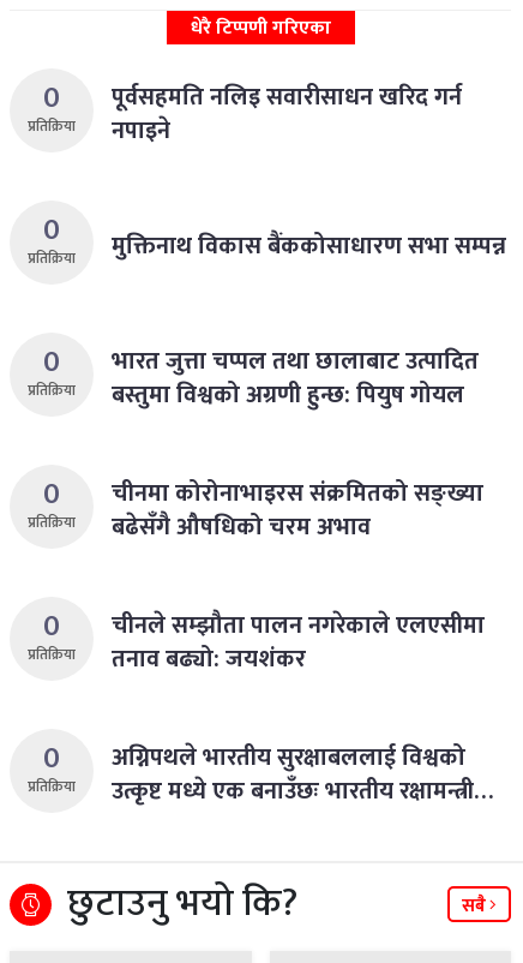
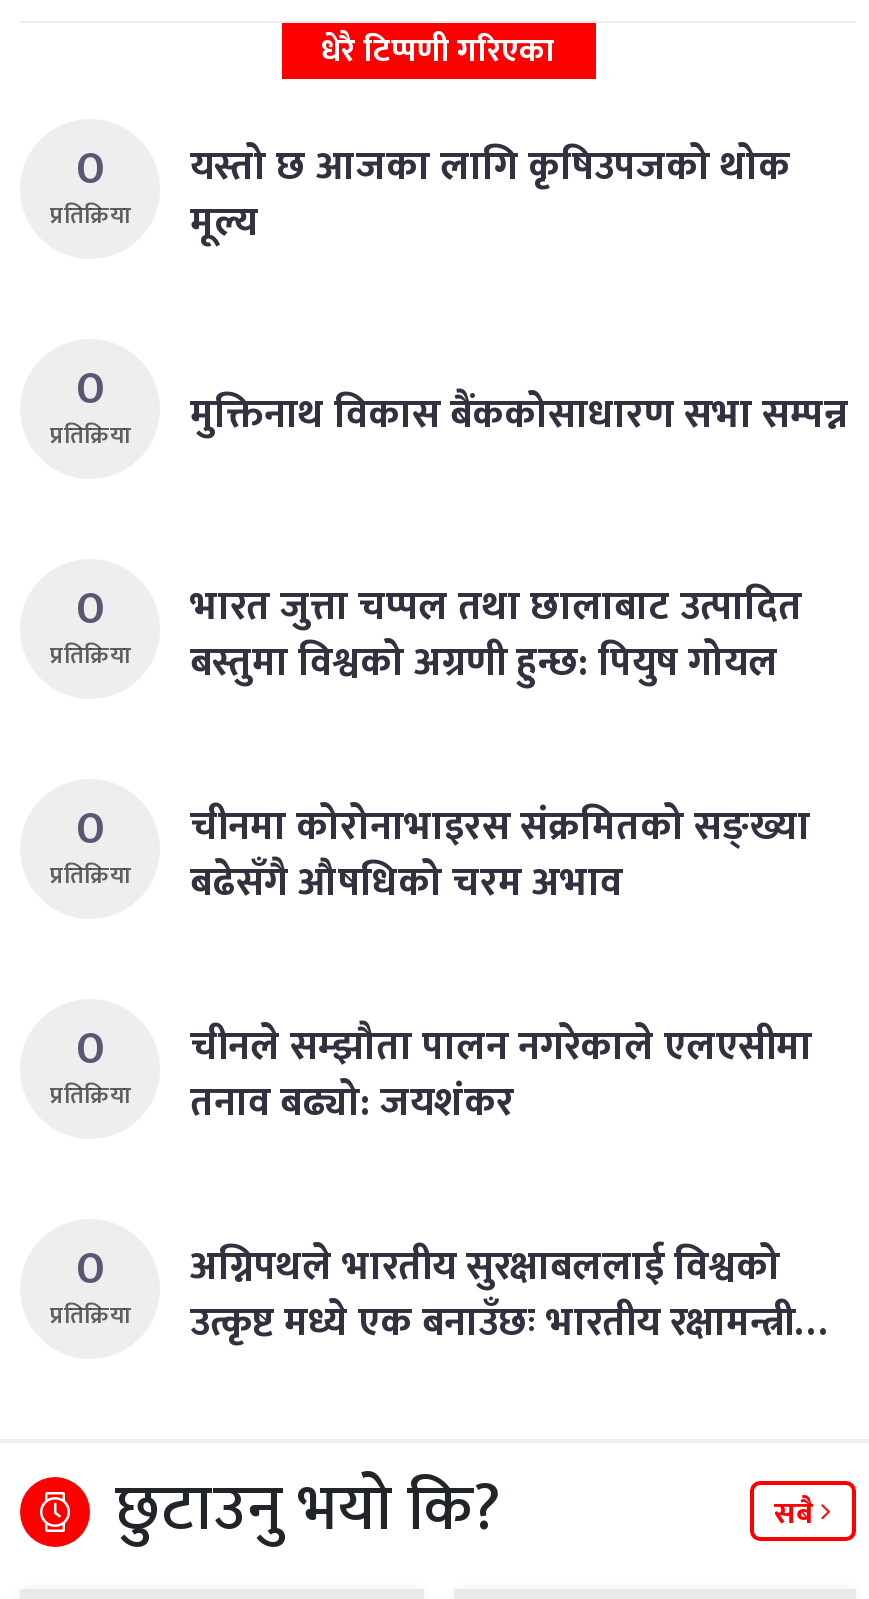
- पूर्वसहमति नलिइ सवारीसाधन खरिद गर्न
- नपाइने
+ यस्तो छ आजका लागि कृषिउपजको थोक
+ मूल्य
